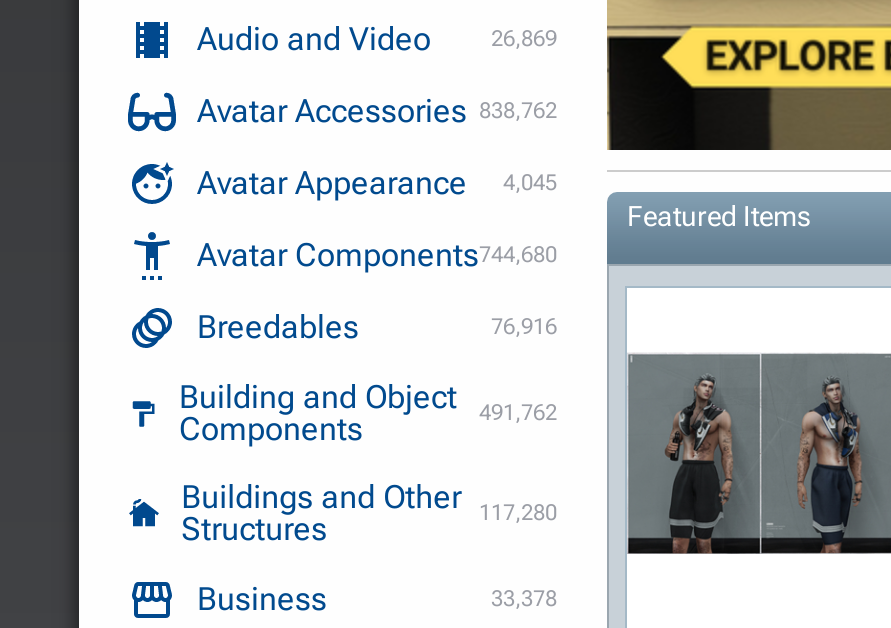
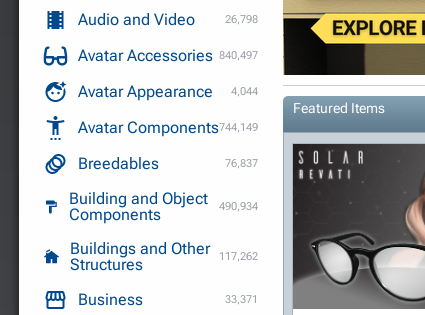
- 26,869
+ 26,798

- Avatar Accessories 838,762
+ Avatar Accessories 840,497

- Avatar Appearance 4,045
+ Avatar Appearance 4,044

- Avatar Components744,680
+ Avatar Components744,149

- [image]
- 76,916
+ [image]
+ 76,837

- Building and Object 491,762
+ Building and Object 490,934

- Buildings and Other 117,280
+ Buildings and Other 117,262

- 33,378
+ 33,371
